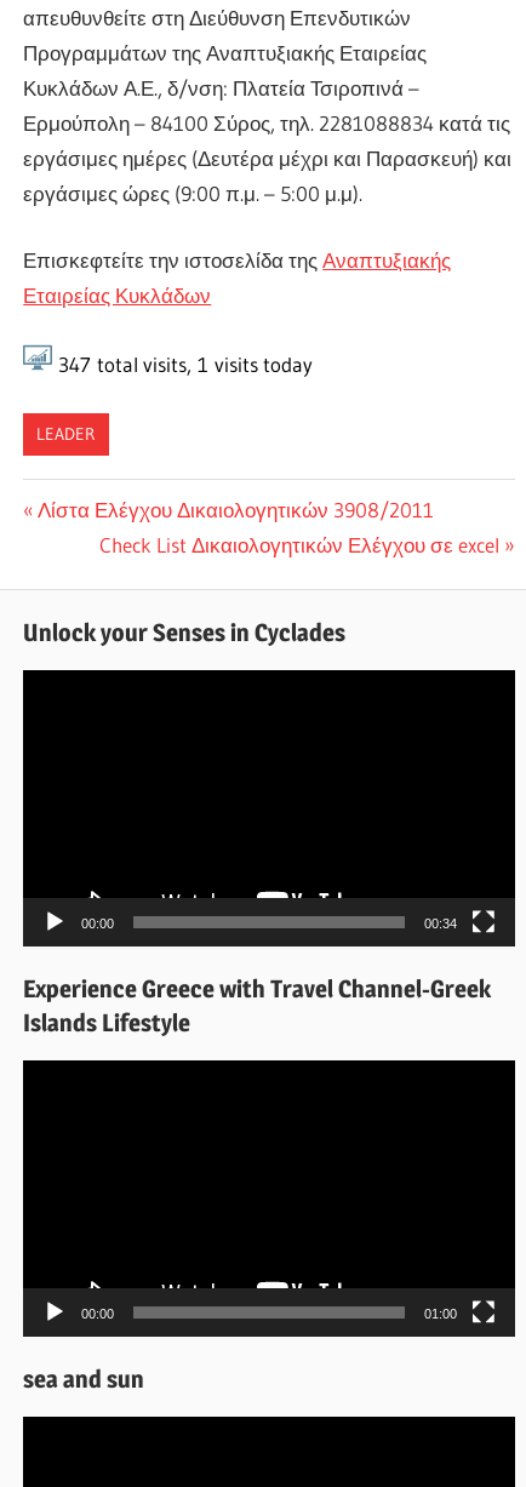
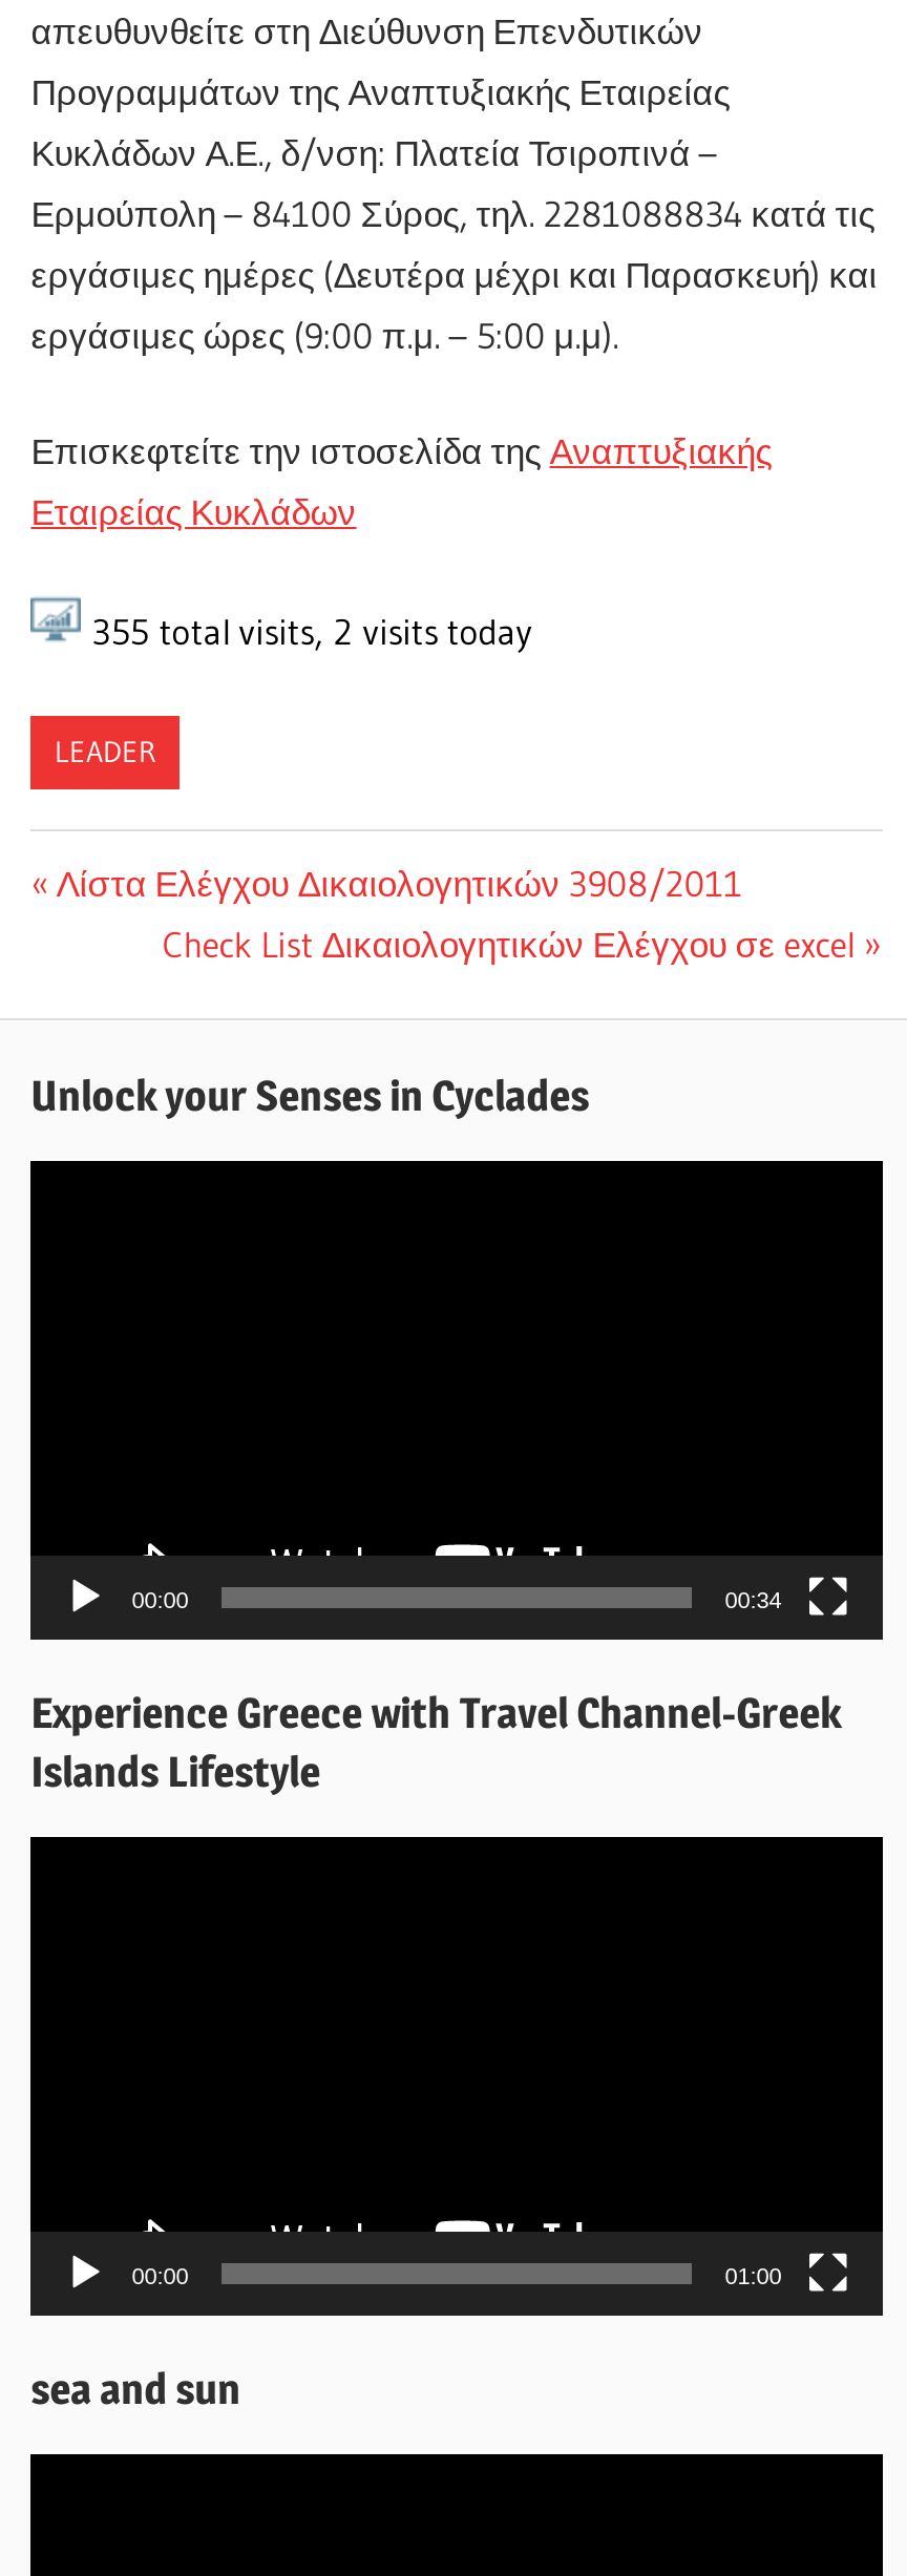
- 347 total visits, 1 visits today
+ 355 total visits, 2 visits today
